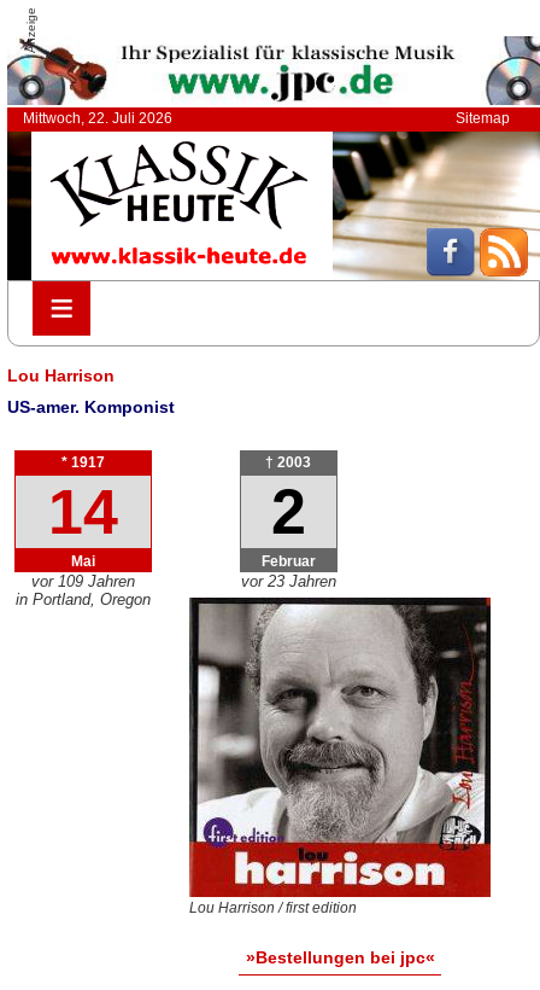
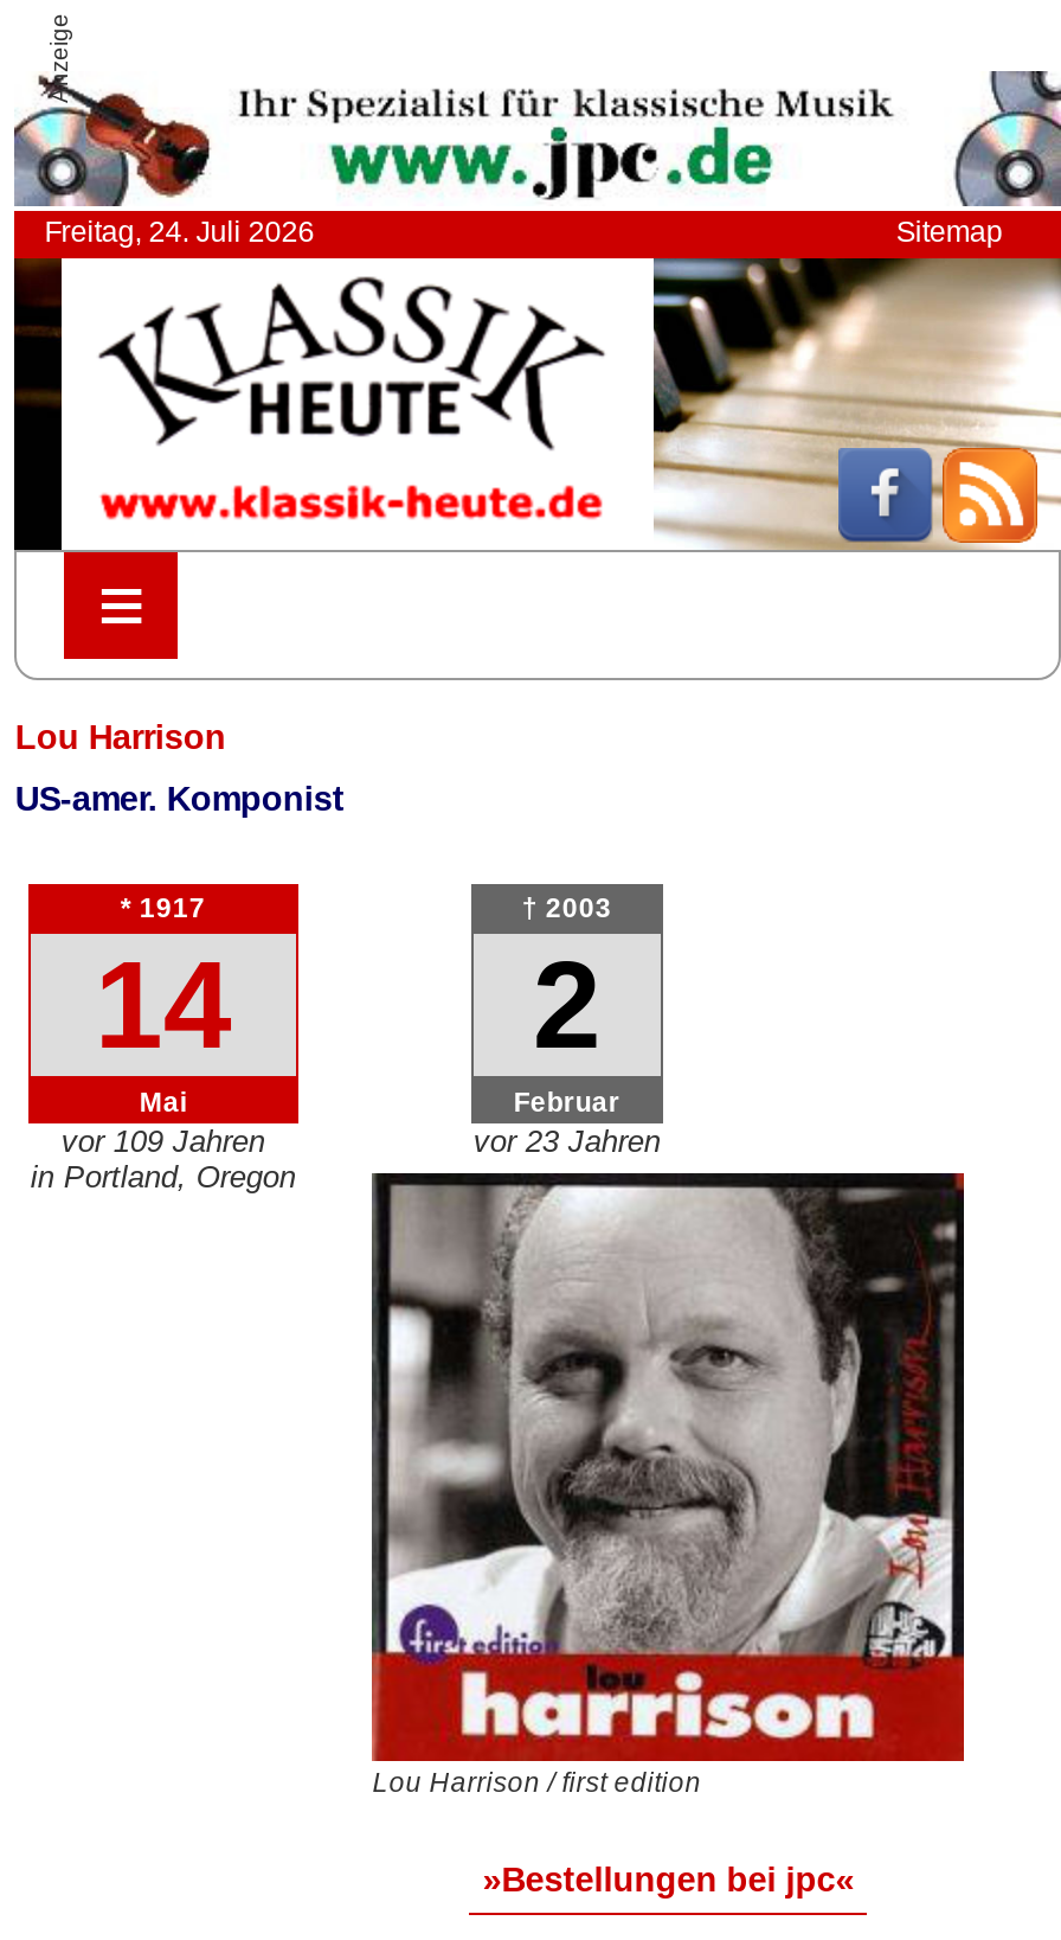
- Mittwoch, 22. Juli 2026
+ Freitag, 24. Juli 2026
